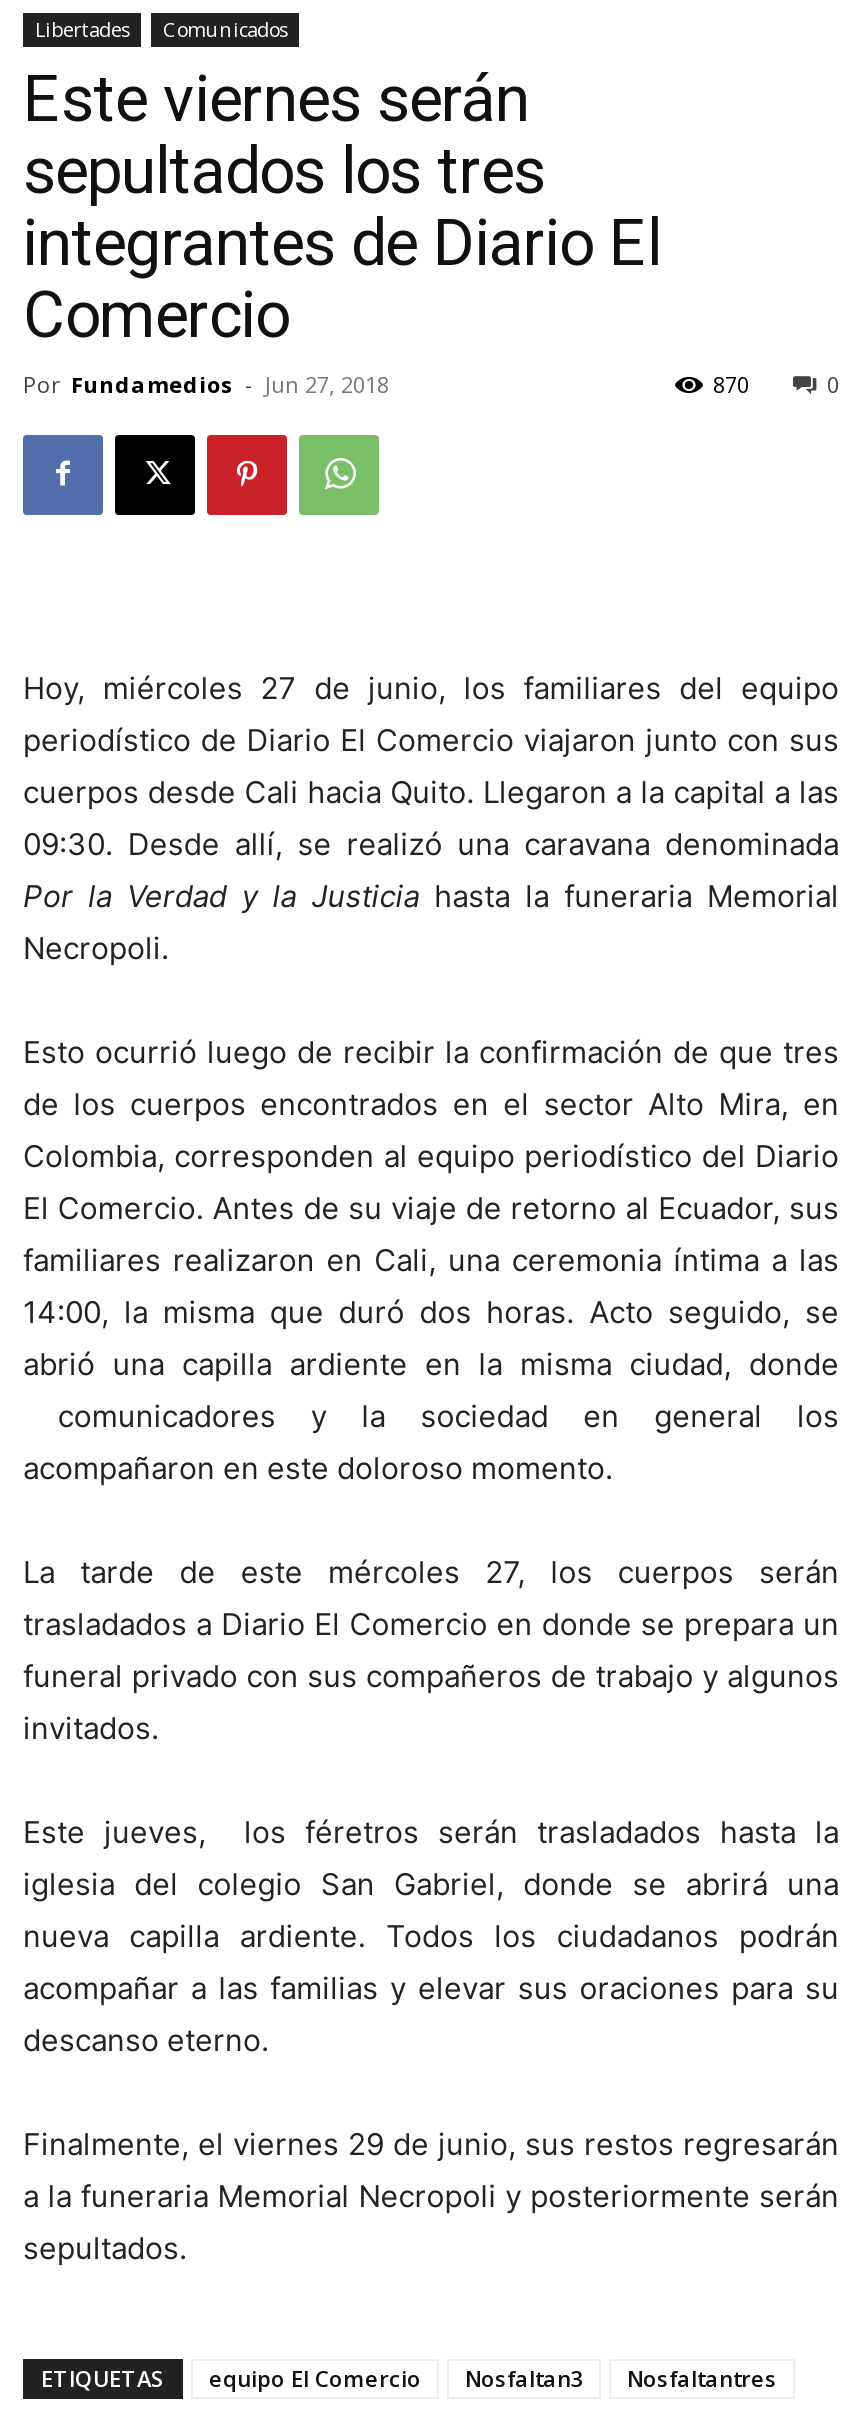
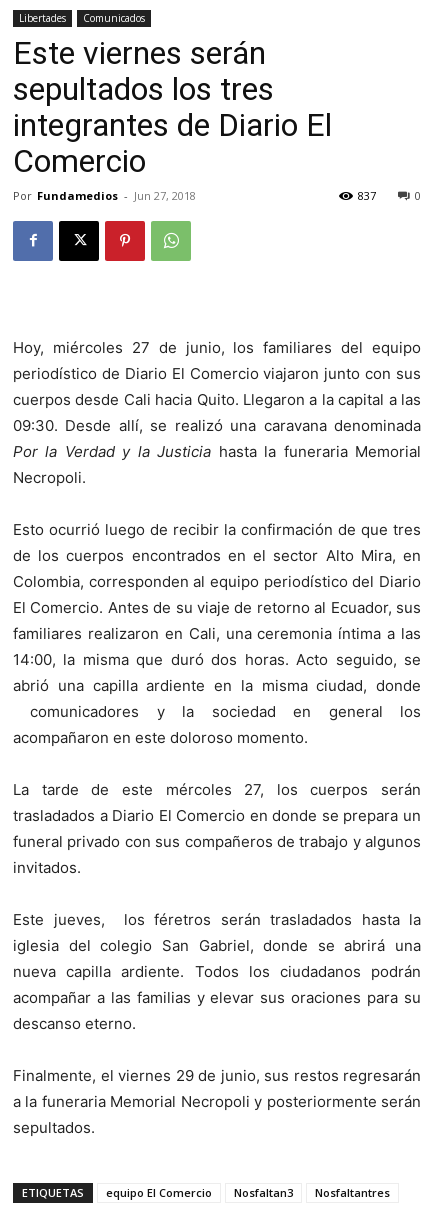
- 870
+ 837
